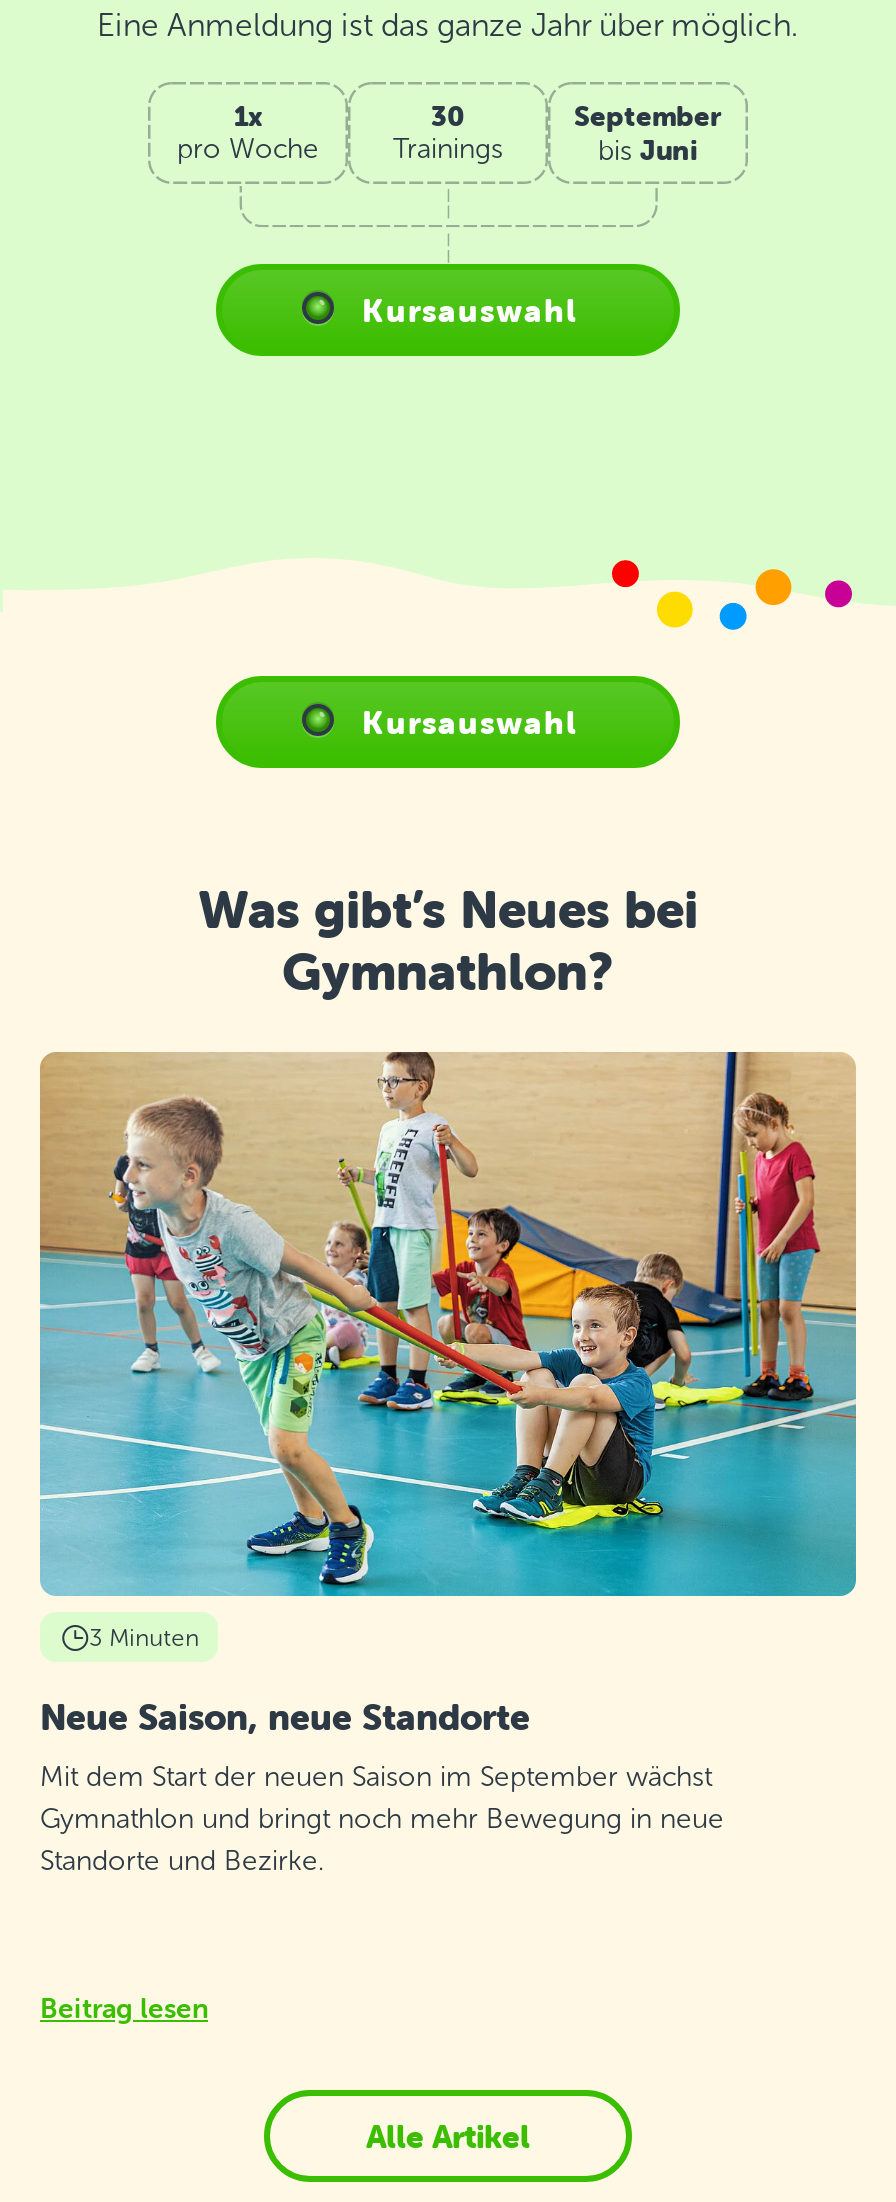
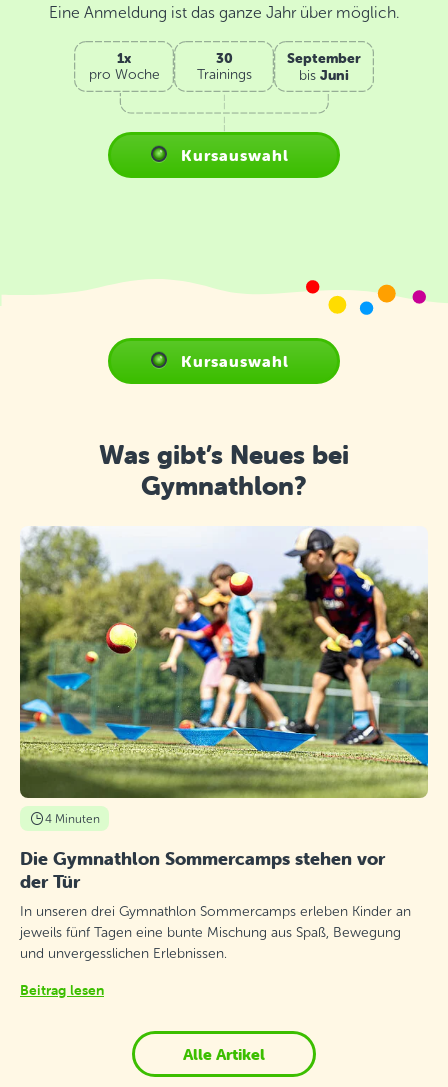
- [image]
- 3 Minuten
+ [image]
+ 4 Minuten

- Neue Saison, neue Standorte
+ Die Gymnathlon Sommercamps stehen vor
+ der Tür

- Mit dem Start der neuen Saison im September wächst
- Gymnathlon und bringt noch mehr Bewegung in neue
- Standorte und Bezirke.
+ In unseren drei Gymnathlon Sommercamps erleben Kinder an
+ jeweils fünf Tagen eine bunte Mischung aus Spaß, Bewegung
+ und unvergesslichen Erlebnissen.
